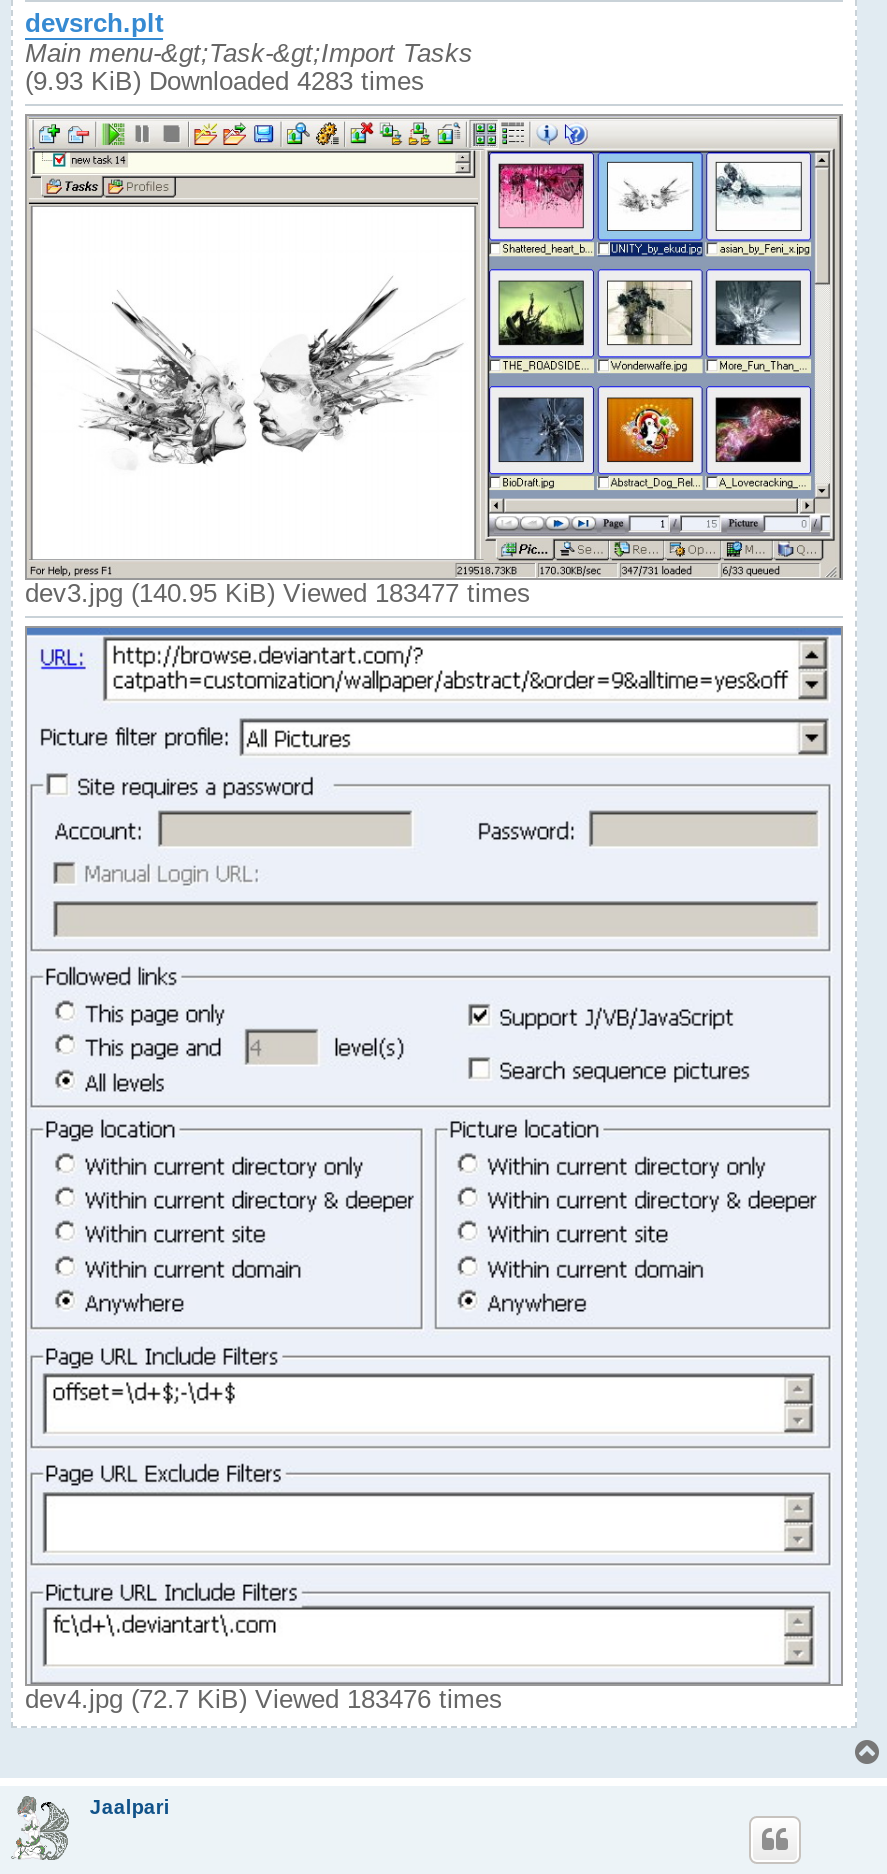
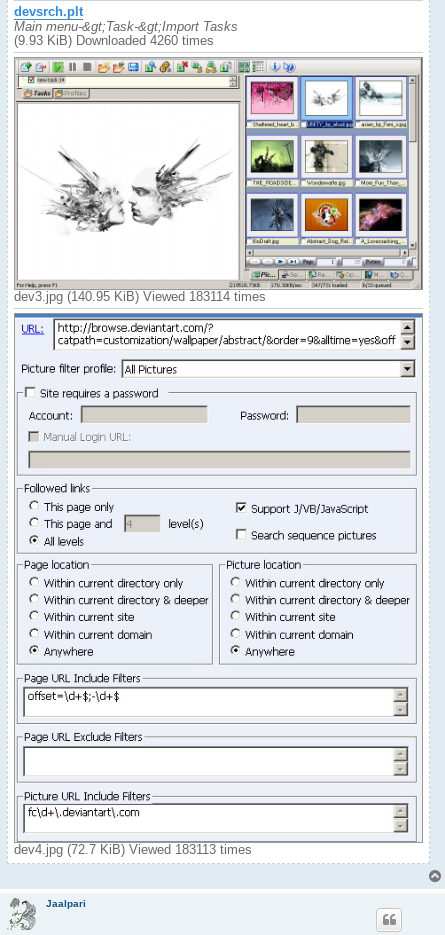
- (9.93 KiB) Downloaded 4283 times
+ (9.93 KiB) Downloaded 4260 times

- dev3.jpg (140.95 KiB) Viewed 183477 times
+ dev3.jpg (140.95 KiB) Viewed 183114 times

- dev4.jpg (72.7 KiB) Viewed 183476 times
+ dev4.jpg (72.7 KiB) Viewed 183113 times
